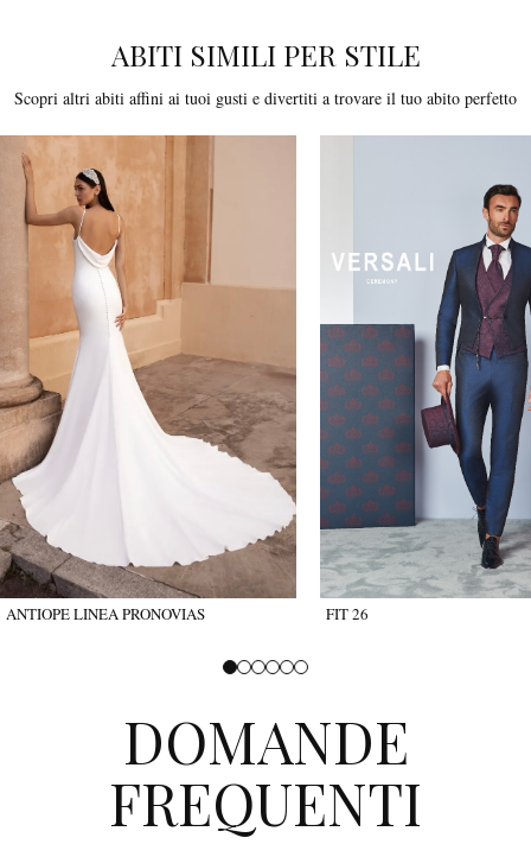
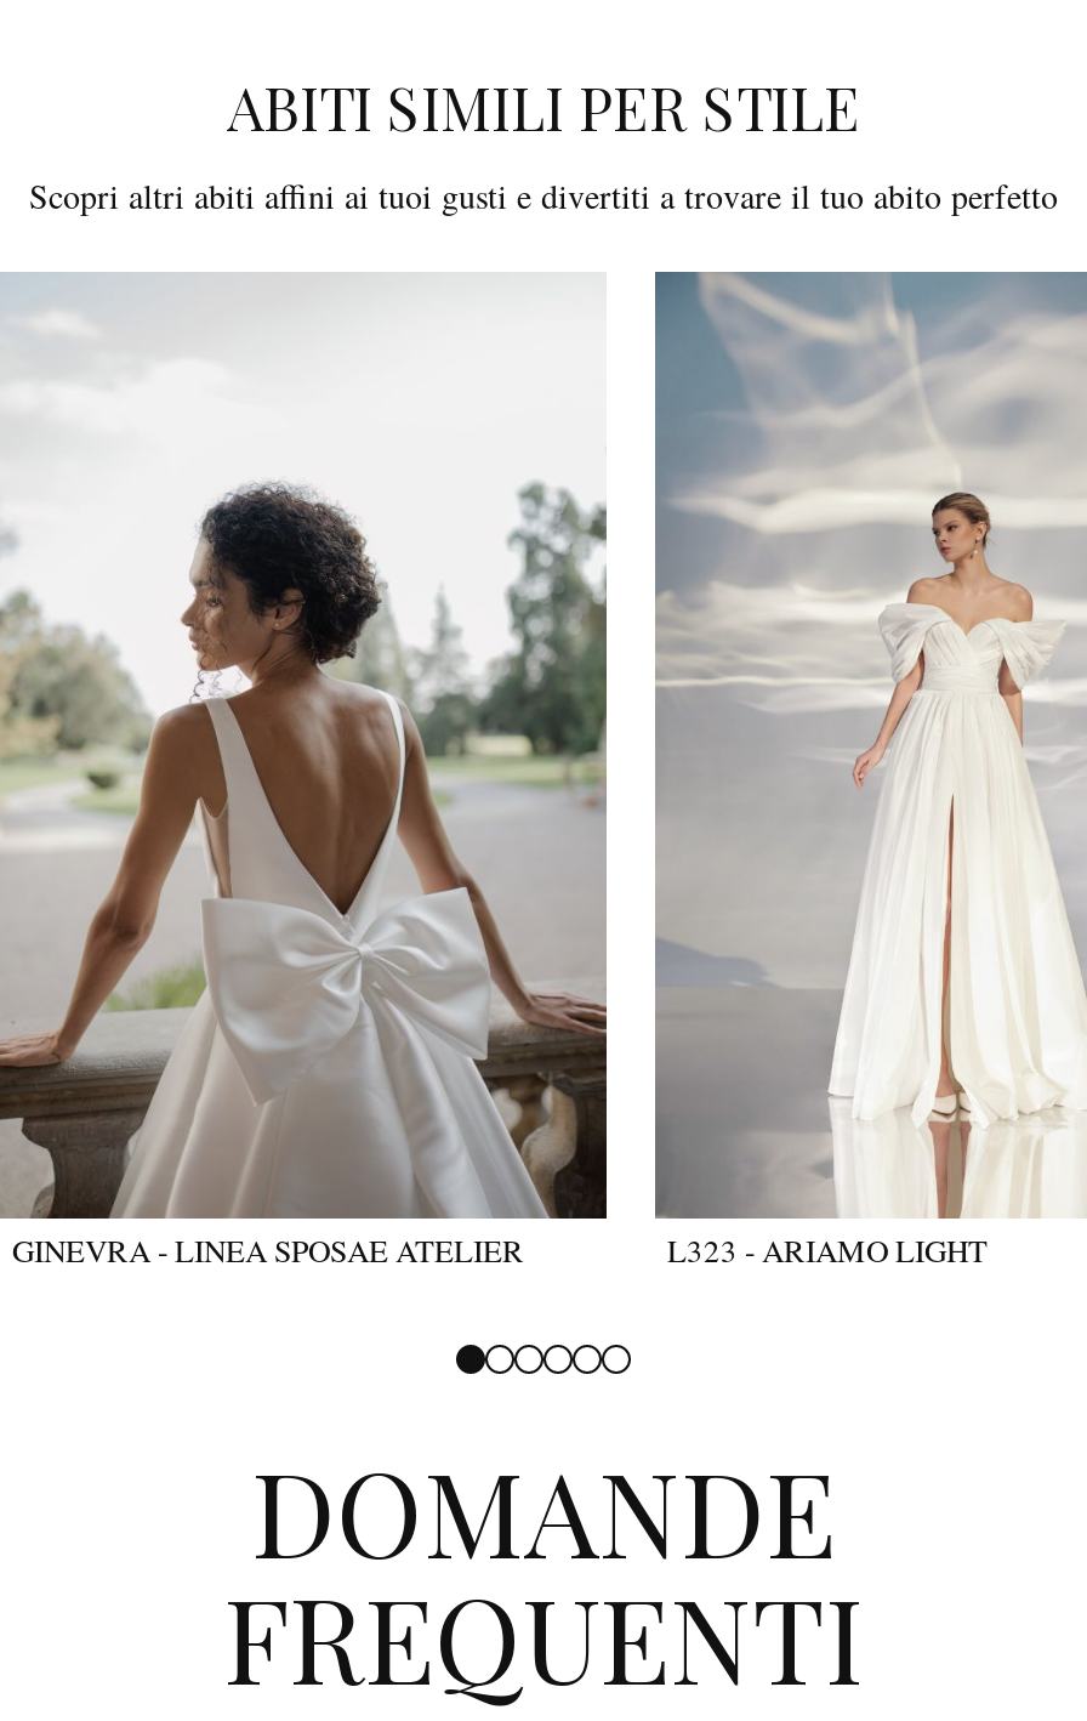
- [image]
- ANTIOPE LINEA PRONOVIAS
- FIT 26
+ [image]
+ GINEVRA - LINEA SPOSAE ATELIER
+ L323 - ARIAMO LIGHT

- [image]
+ [image]
